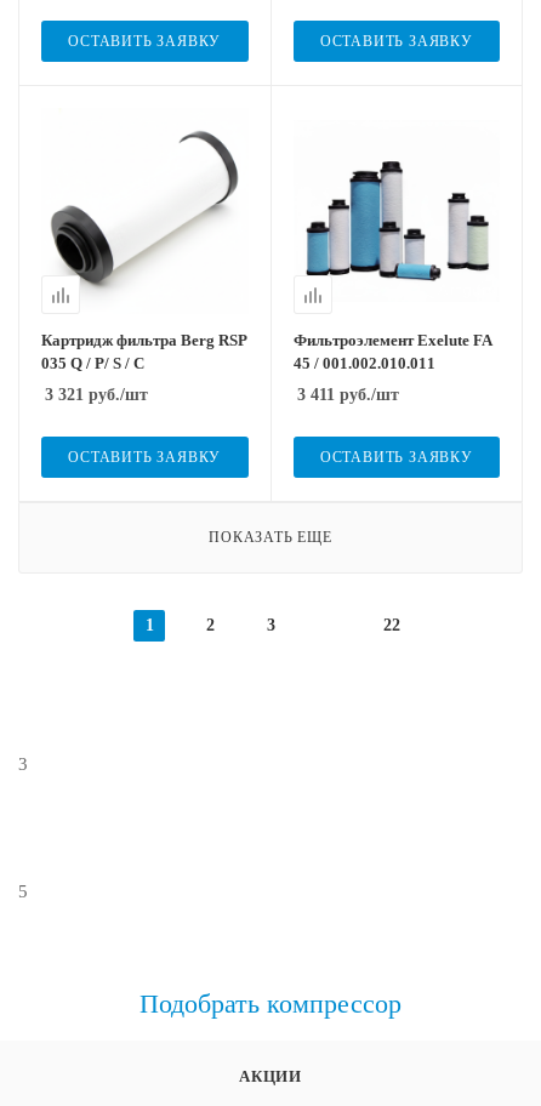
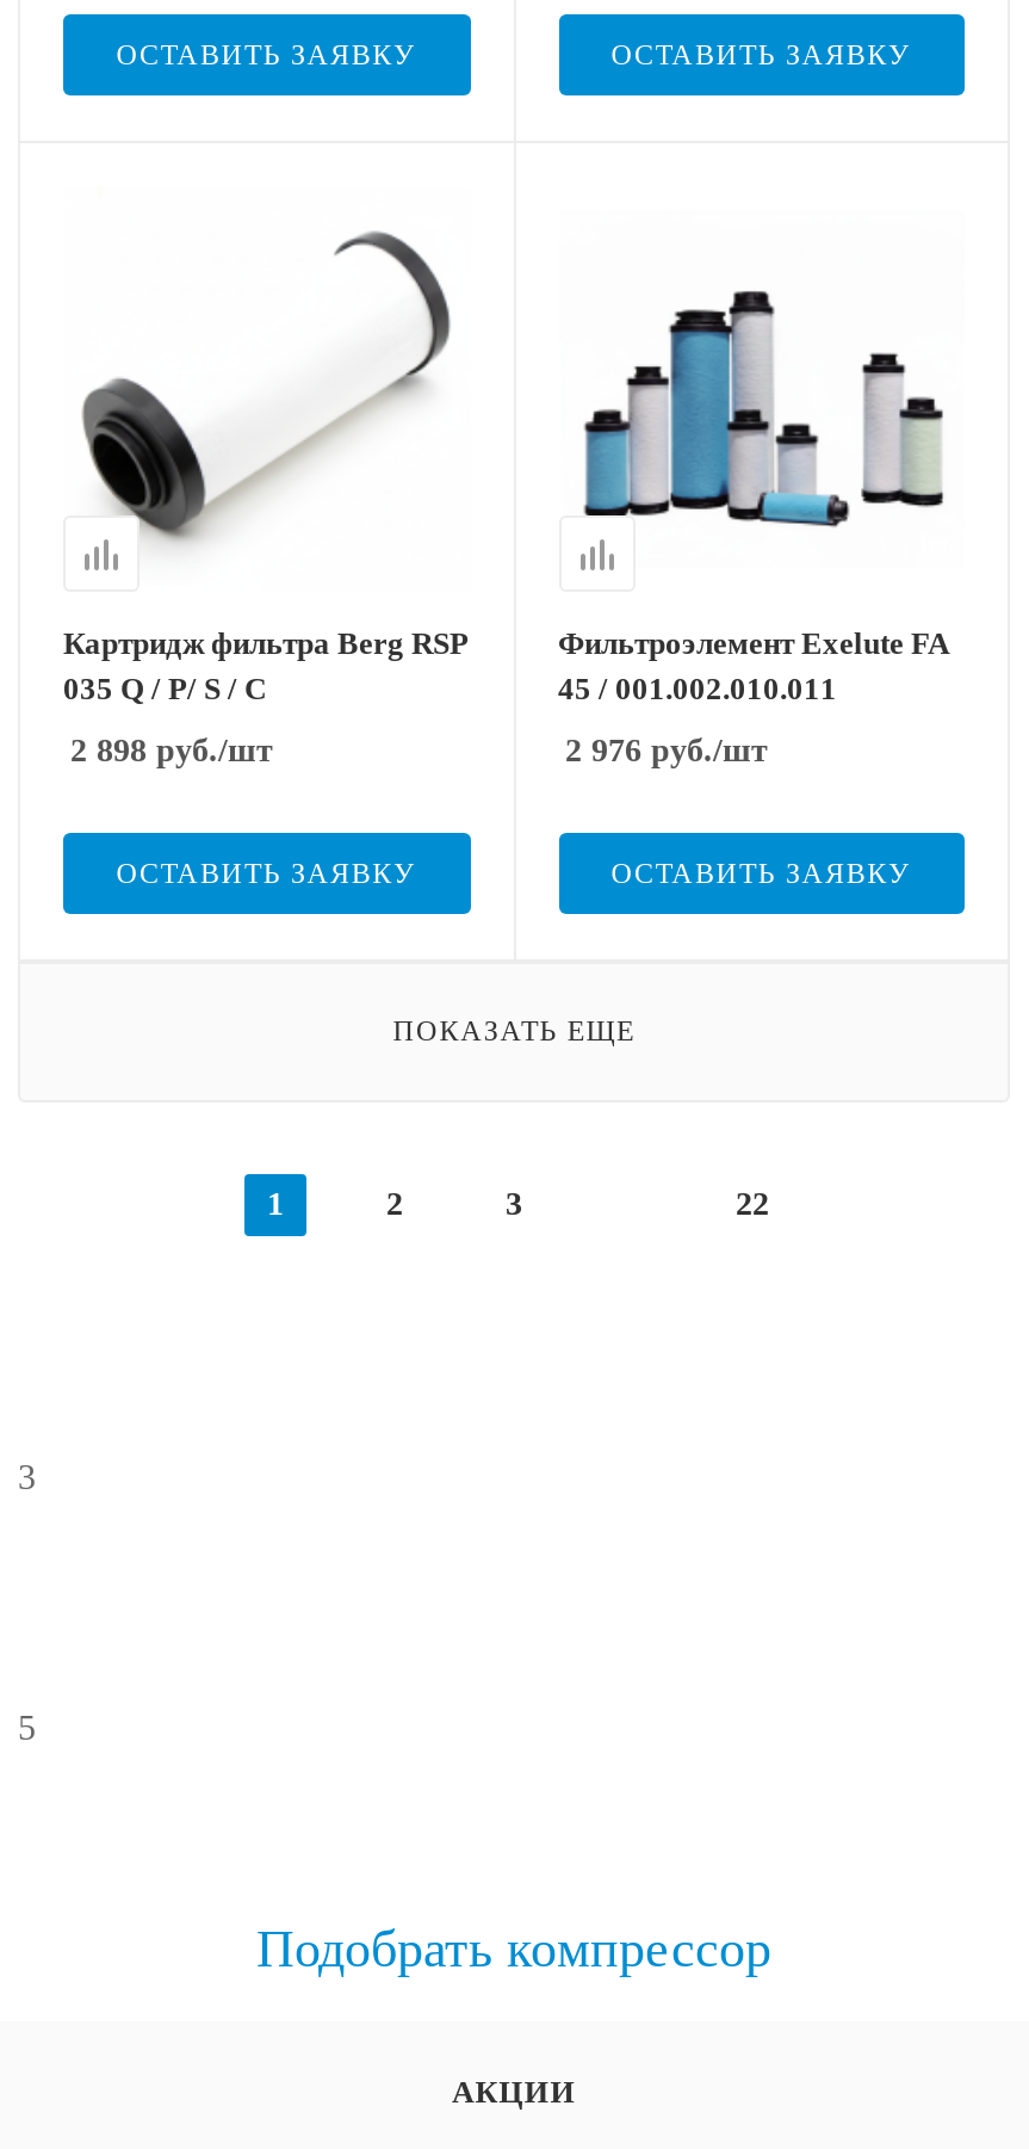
- 3 321 руб./шт
+ 2 898 руб./шт

- 3 411 руб./шт
+ 2 976 руб./шт
